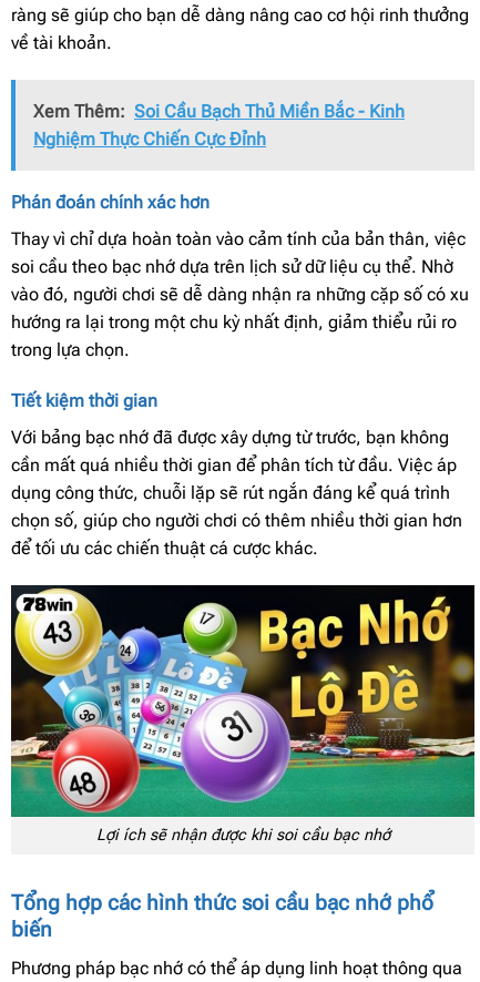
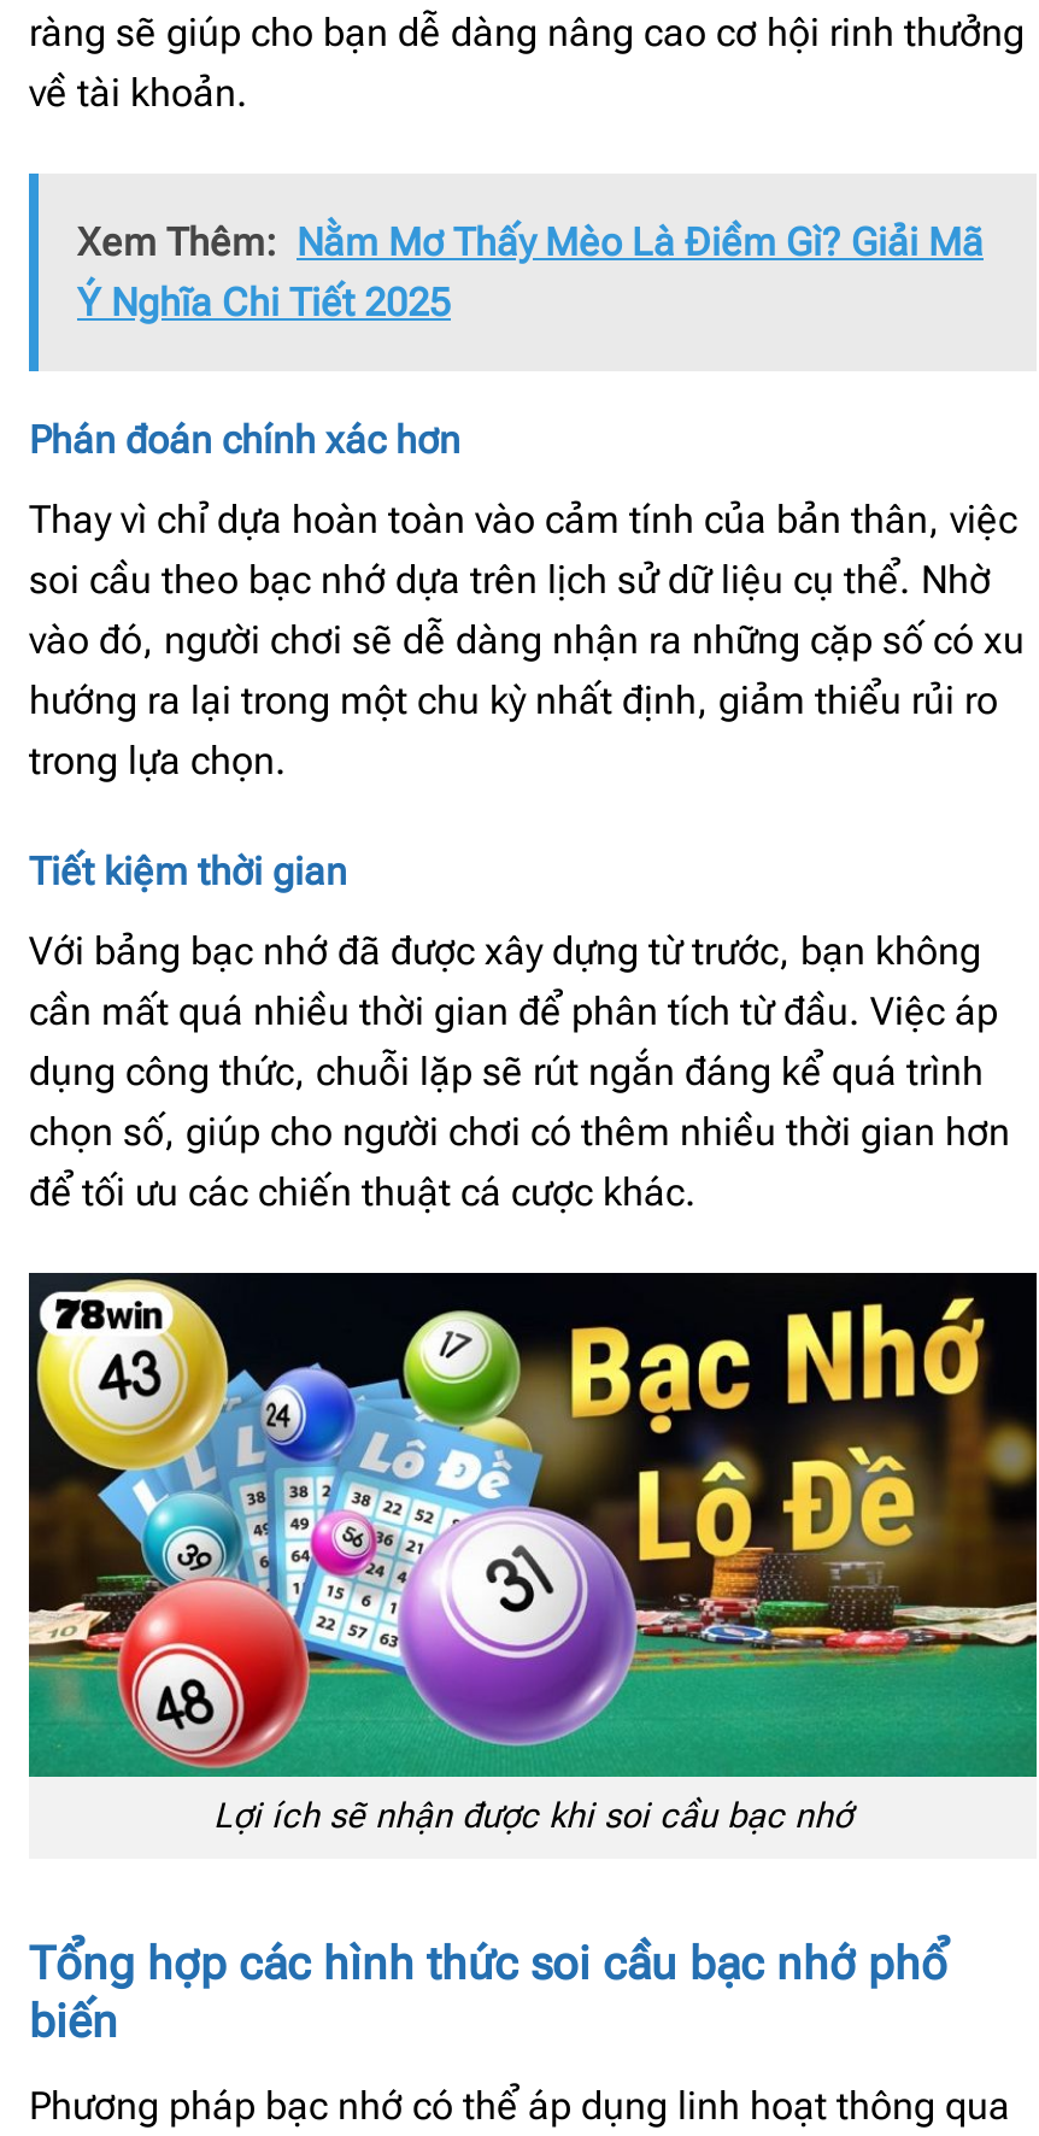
- Xem Thêm: Soi Cầu Bạch Thủ Miền Bắc - Kinh
- Nghiệm Thực Chiến Cực Đỉnh
+ Xem Thêm: Nằm Mơ Thấy Mèo Là Điềm Gì? Giải Mã
+ Ý Nghĩa Chi Tiết 2025
